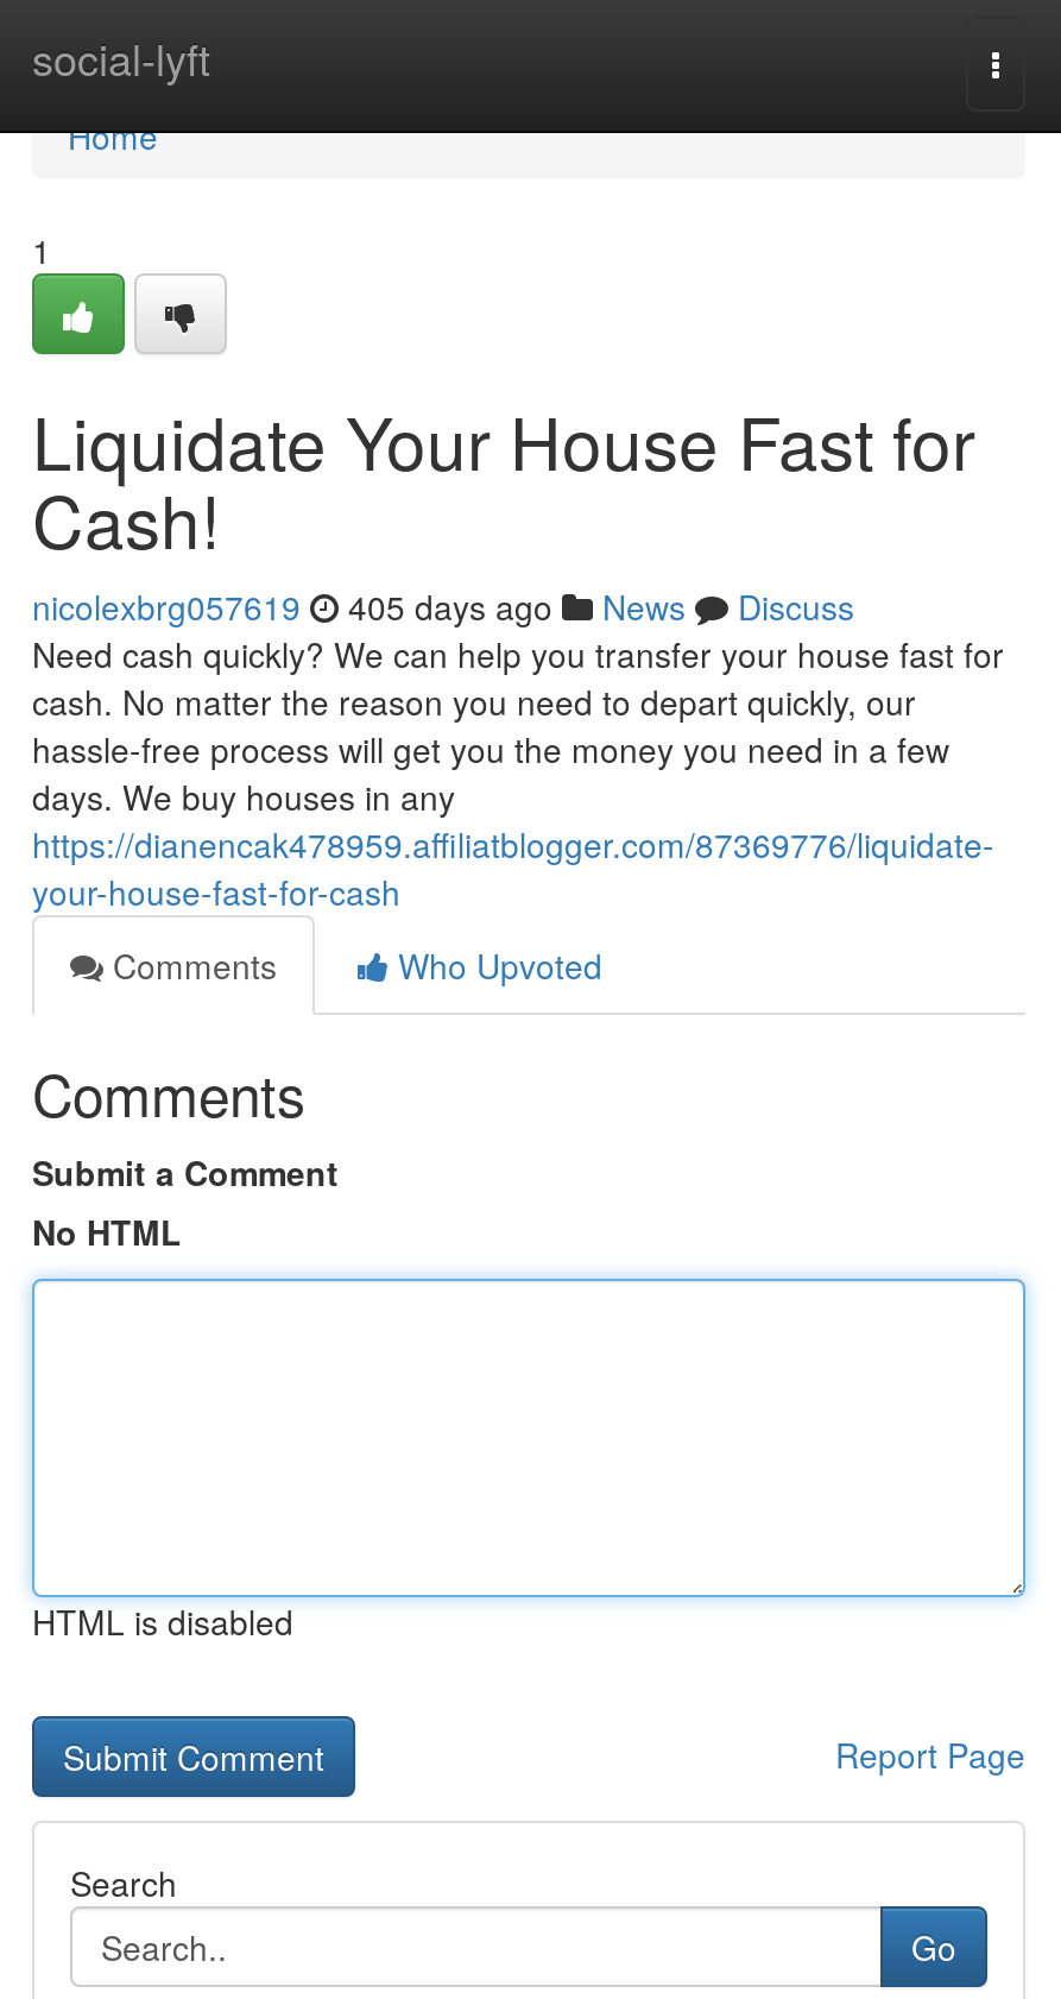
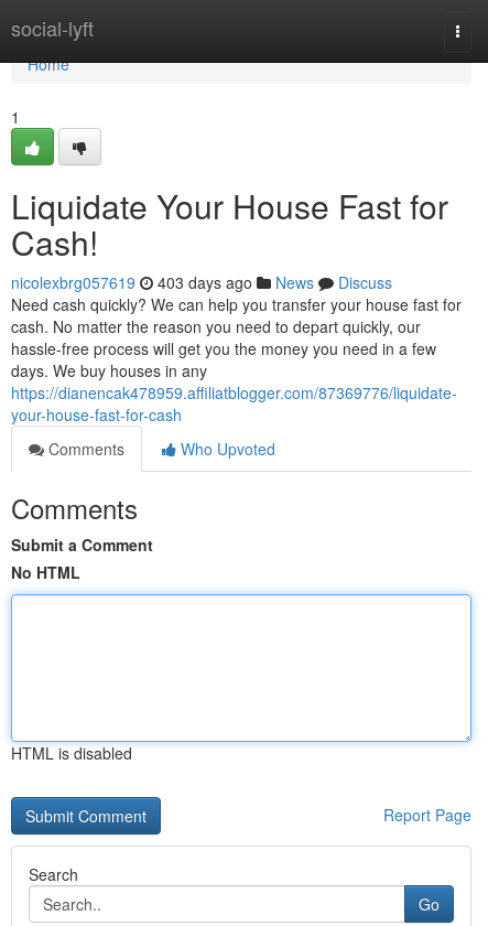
- nicolexbrg057619 405 days ago News Discuss
+ nicolexbrg057619 403 days ago News Discuss
